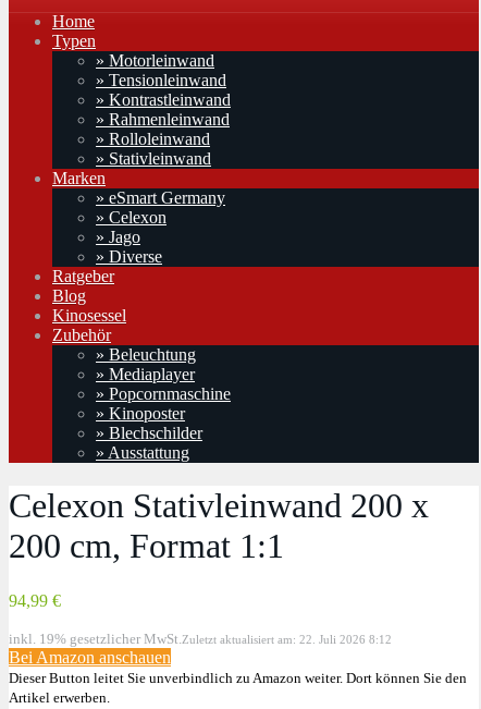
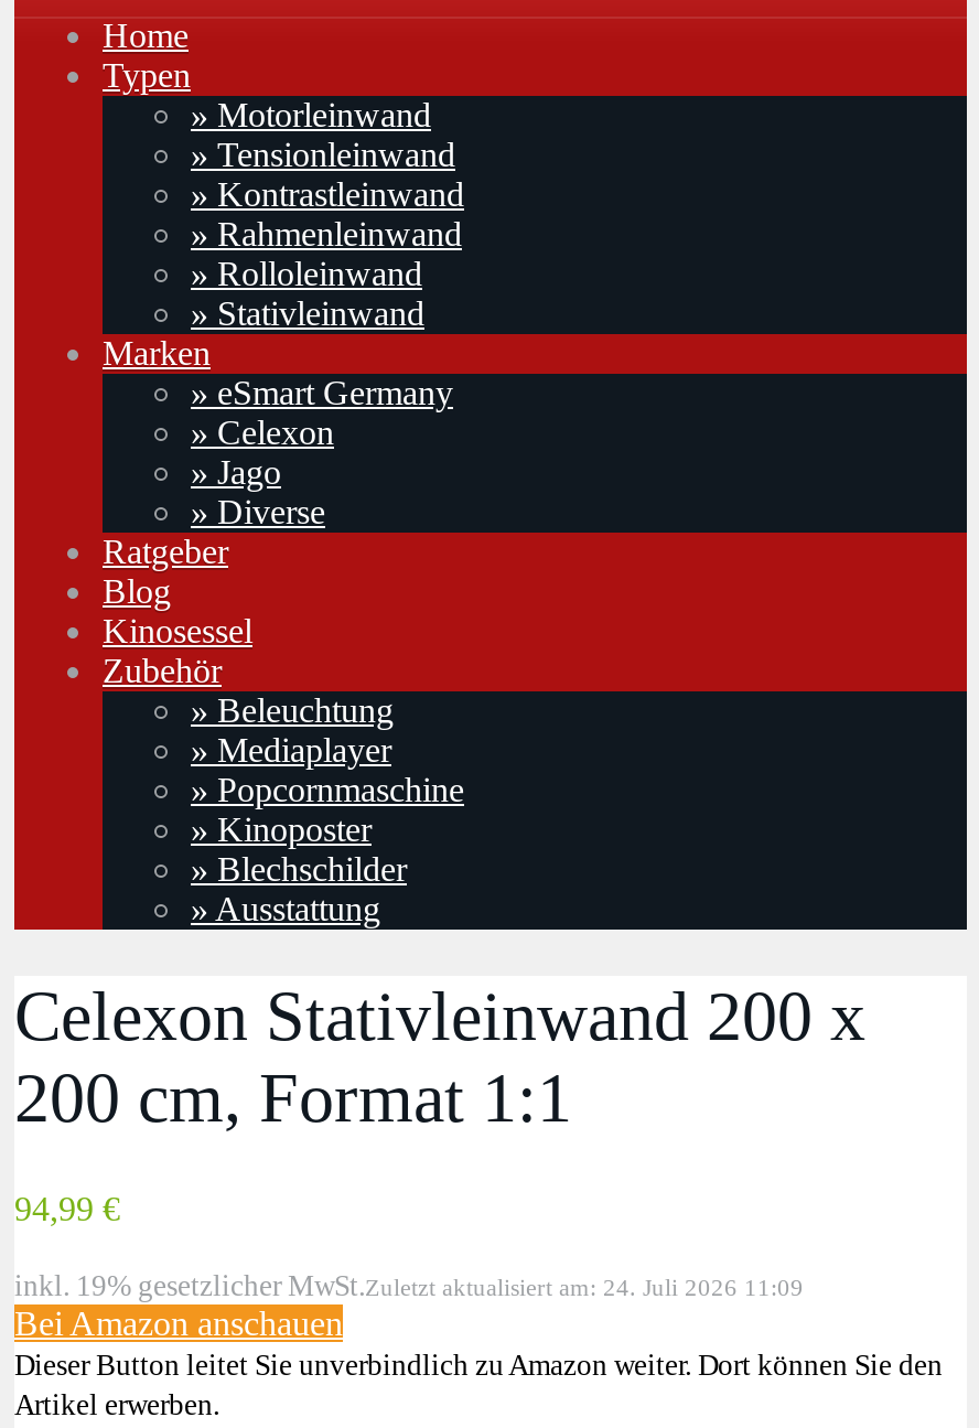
- inkl. 19% gesetzlicher MwSt.Zuletzt aktualisiert am: 22. Juli 2026 8:12
+ inkl. 19% gesetzlicher MwSt.Zuletzt aktualisiert am: 24. Juli 2026 11:09
